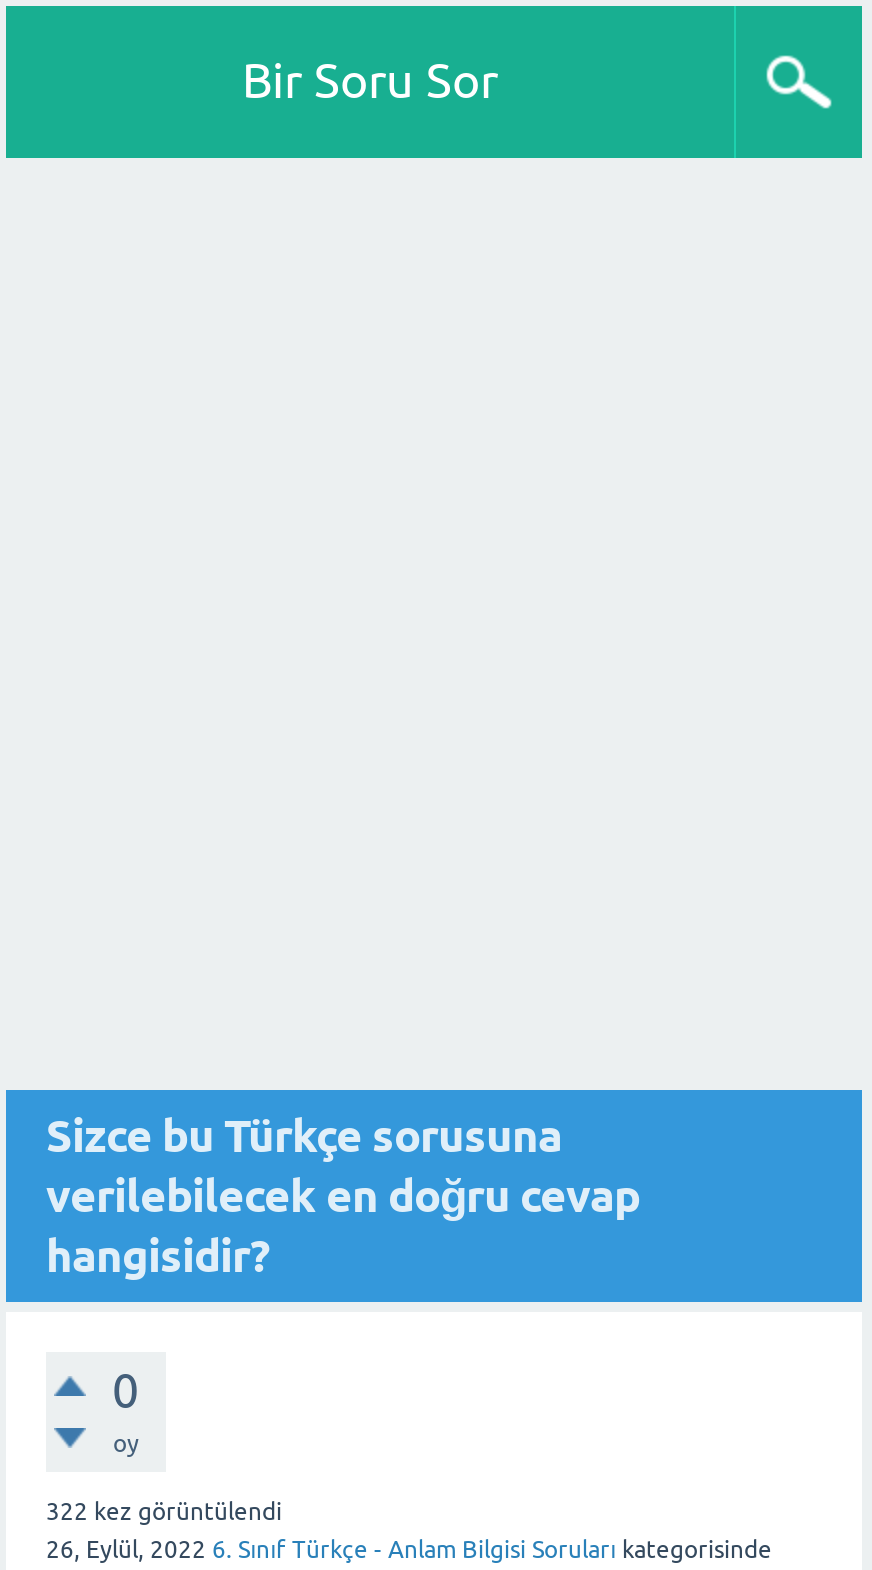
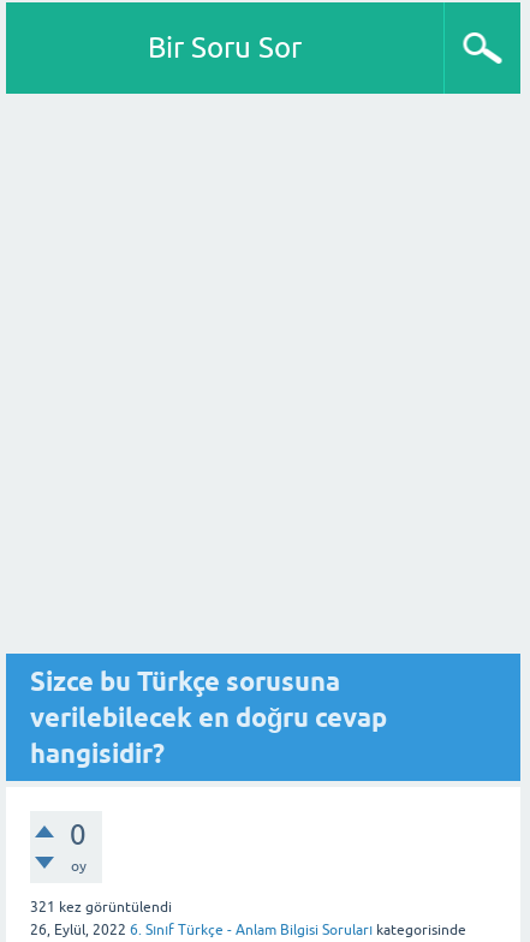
- 322 kez görüntülendi
+ 321 kez görüntülendi
